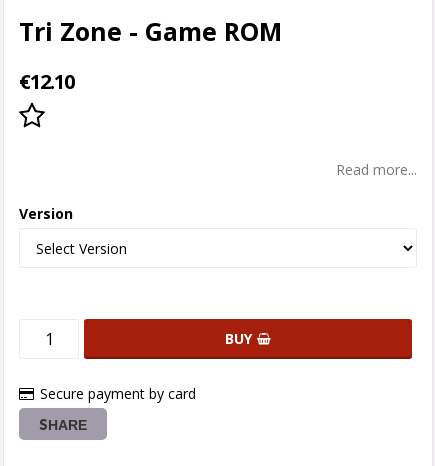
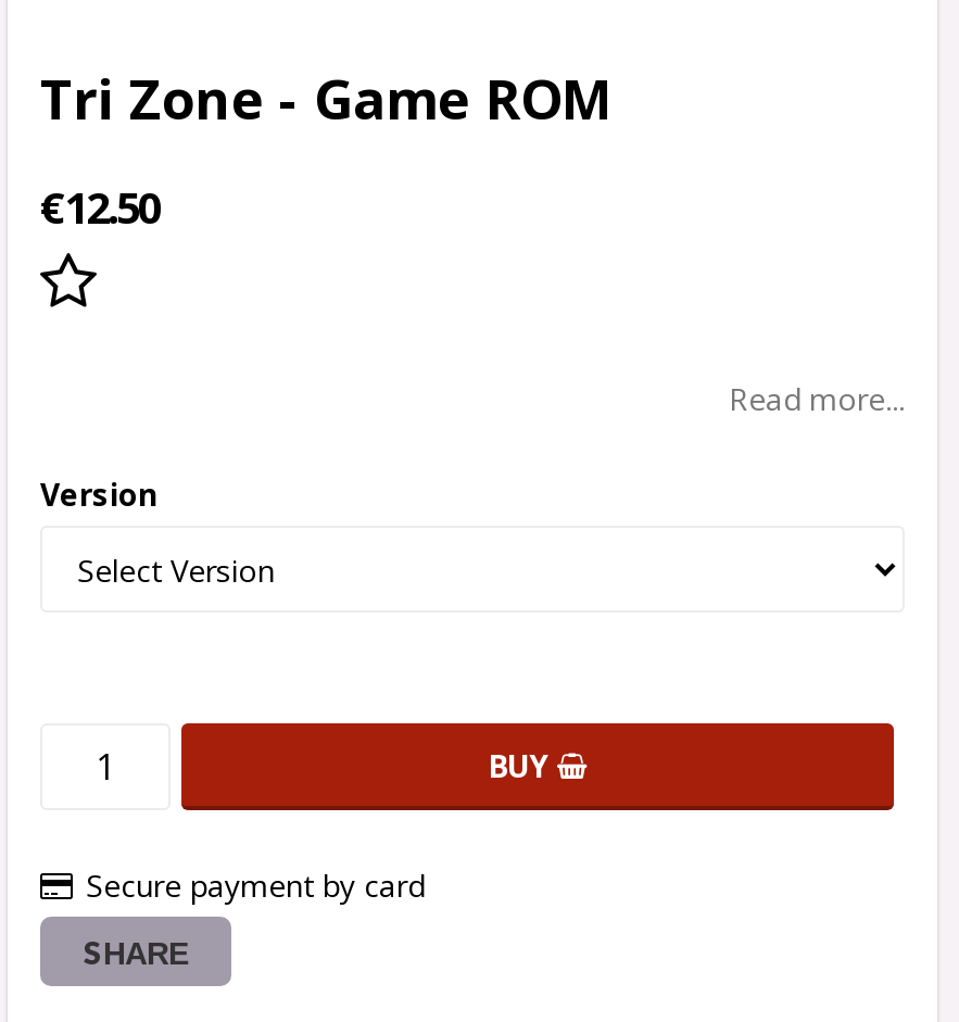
- €12.10
+ €12.50
